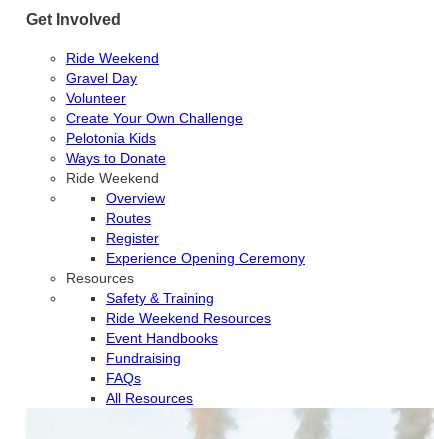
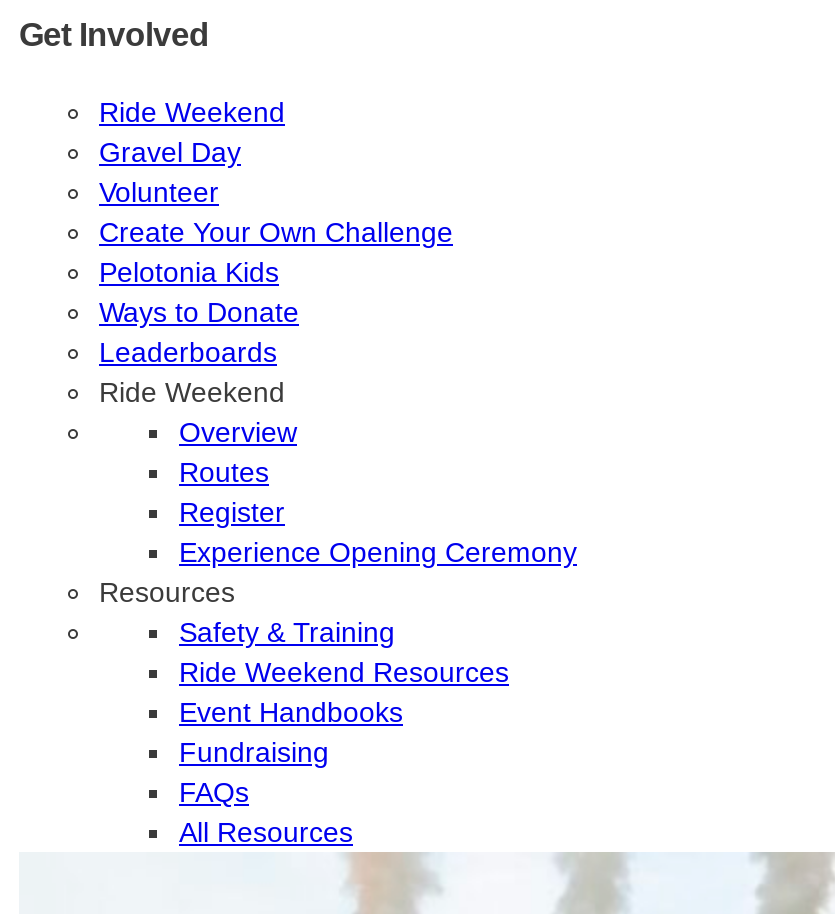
+ Leaderboards
